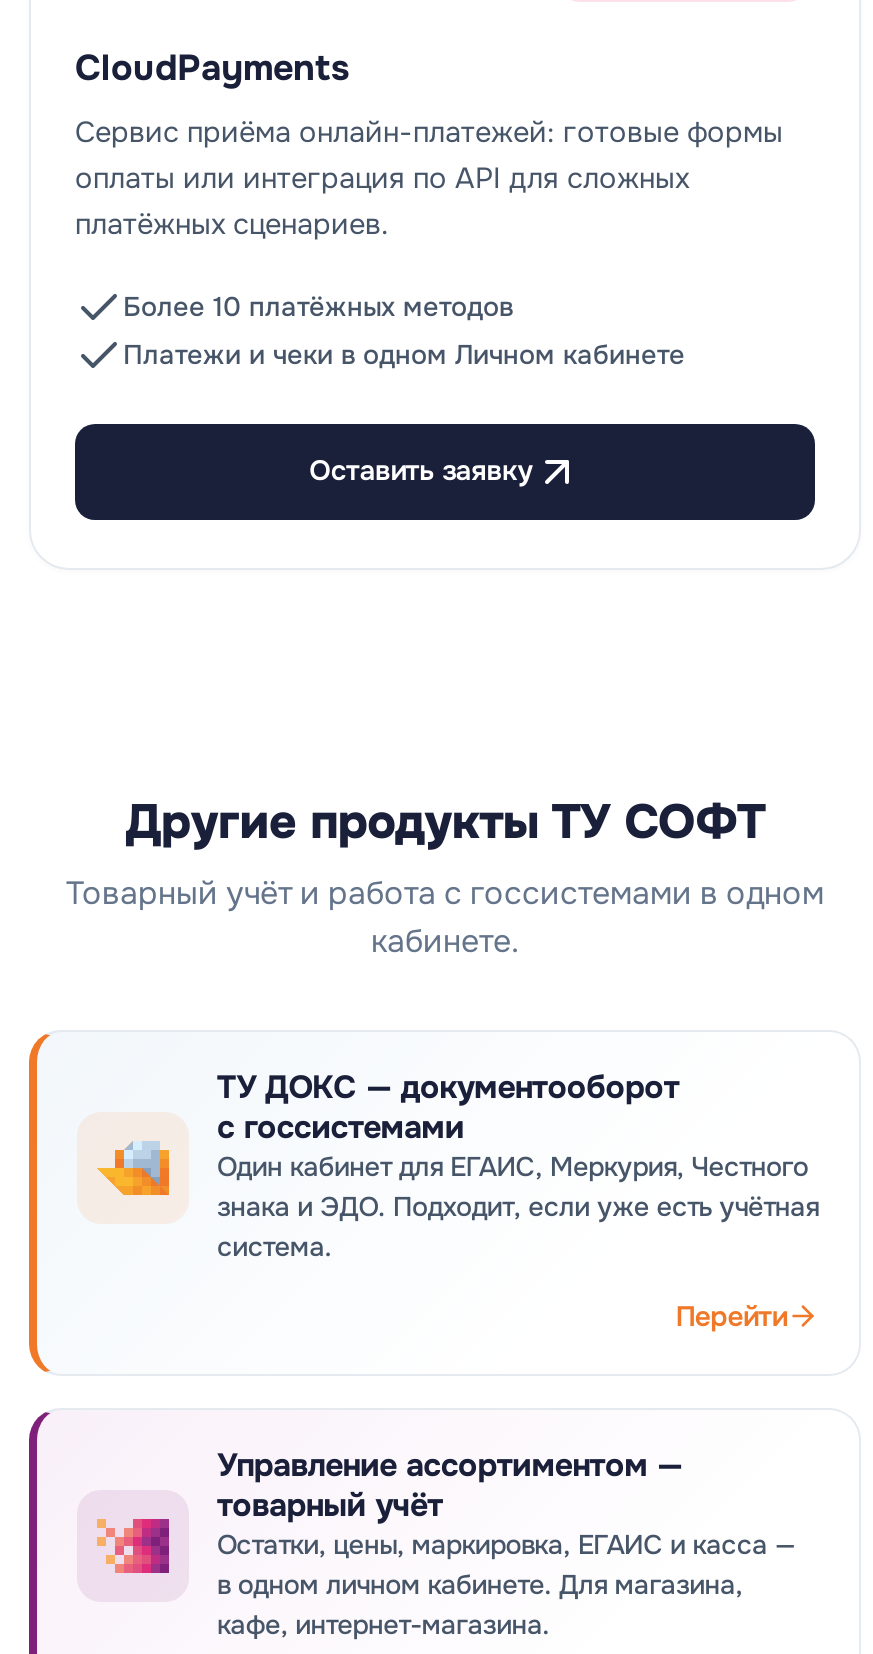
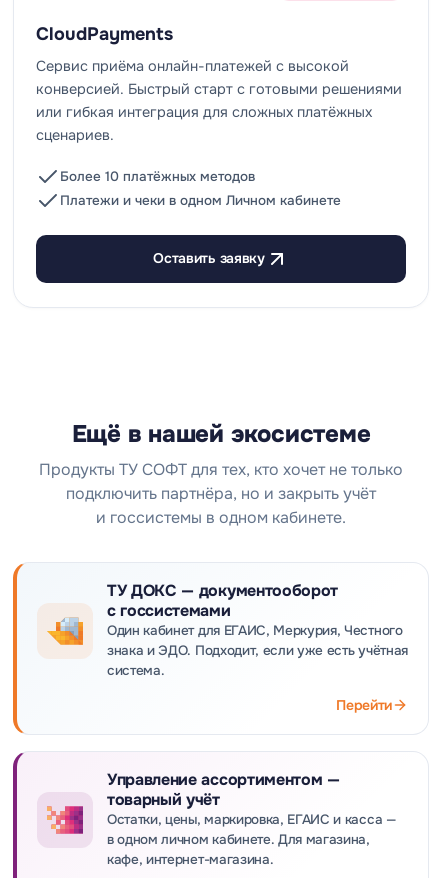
- Сервис приёма онлайн-платежей: готовые формы
- оплаты или интеграция по API для сложных
- платёжных сценариев.
+ Сервис приёма онлайн-платежей с высокой
+ конверсией. Быстрый старт с готовыми решениями
+ или гибкая интеграция для сложных платёжных
+ сценариев.

- Другие продукты ТУ СОФТ
- Товарный учёт и работа с госсистемами в одном
- кабинете.
+ Ещё в нашей экосистеме
+ Продукты ТУ СОФТ для тех, кто хочет не только
+ подключить партнёра, но и закрыть учёт
+ и госсистемы в одном кабинете.
